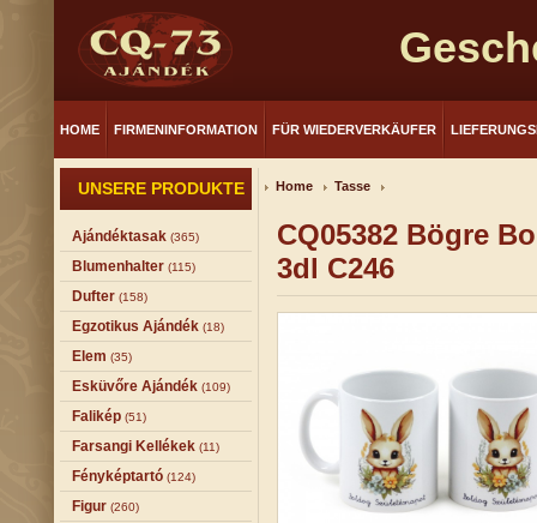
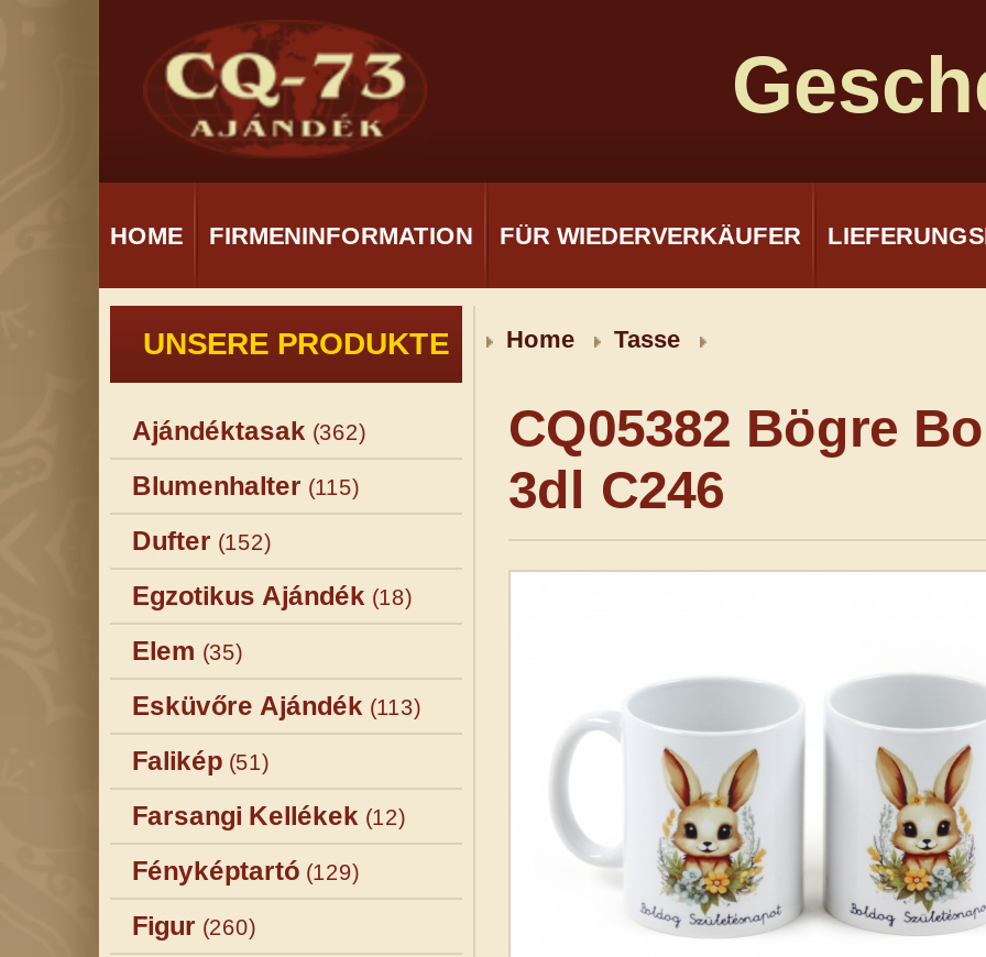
- Ajándéktasak (365)
+ Ajándéktasak (362)

- Dufter (158)
+ Dufter (152)

- Esküvőre Ajándék (109)
+ Esküvőre Ajándék (113)

- Farsangi Kellékek (11)
+ Farsangi Kellékek (12)

- Fényképtartó (124)
+ Fényképtartó (129)
